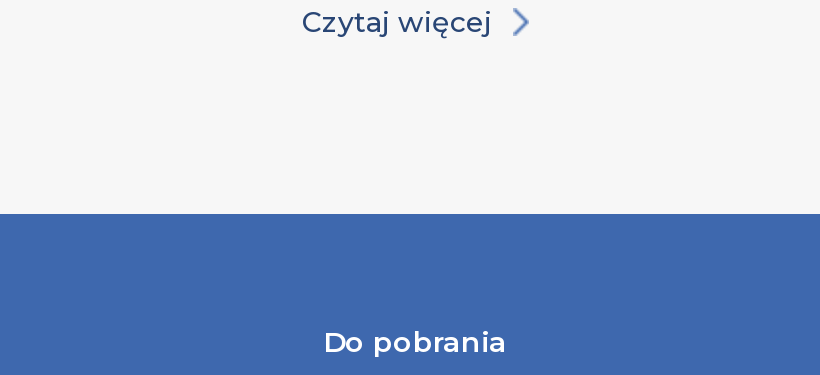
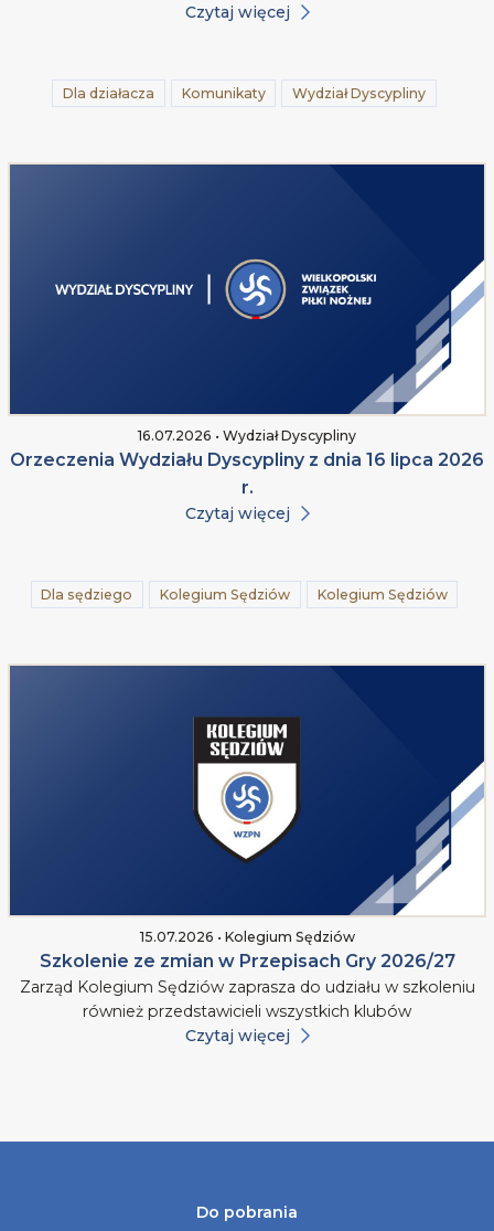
+ [image]
+ 16.07.2026 • Wydział Dyscypliny
+ Orzeczenia Wydziału Dyscypliny z dnia 16 lipca 2026
+ r.
+ Czytaj więcej

+ [image]
+ 15.07.2026 • Kolegium Sędziów
+ Szkolenie ze zmian w Przepisach Gry 2026/27
+ Zarząd Kolegium Sędziów zaprasza do udziału w szkoleniu
+ również przedstawicieli wszystkich klubów
+ Czytaj więcej

+ Dla sędziego
+ Kolegium Sędziów
+ Kolegium Sędziów

+ Dla działacza
+ Komunikaty
+ Wydział Dyscypliny
